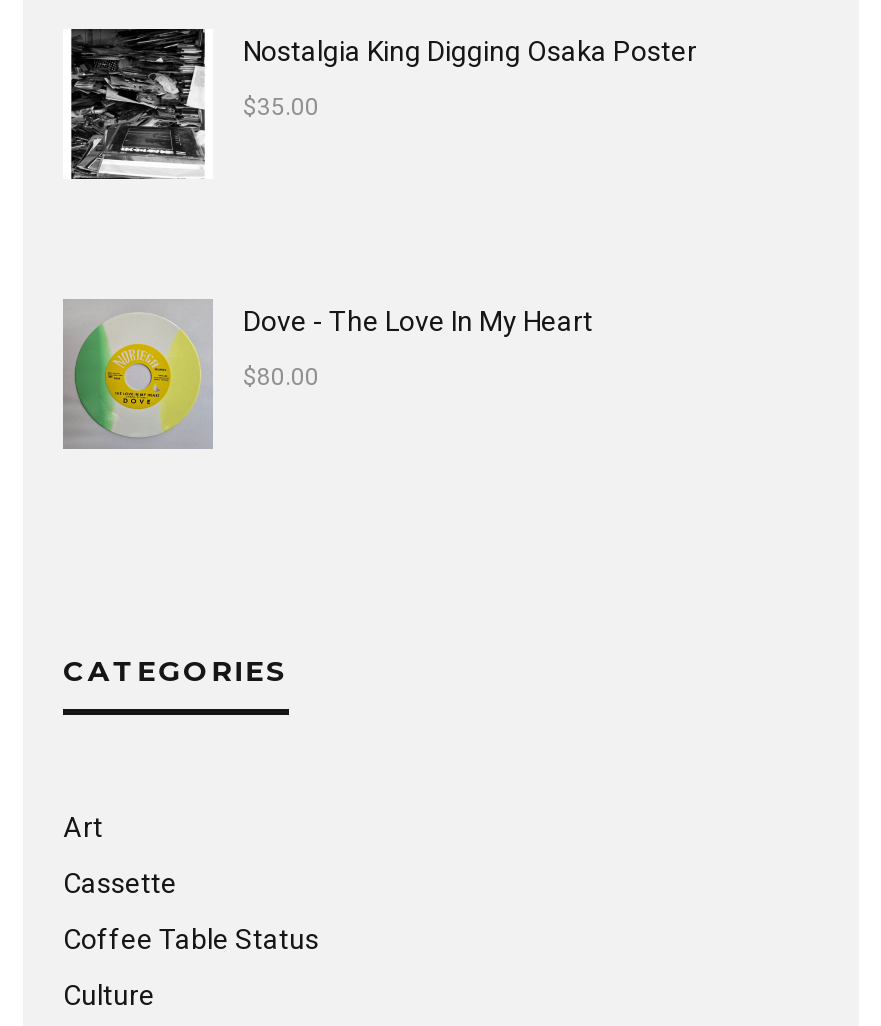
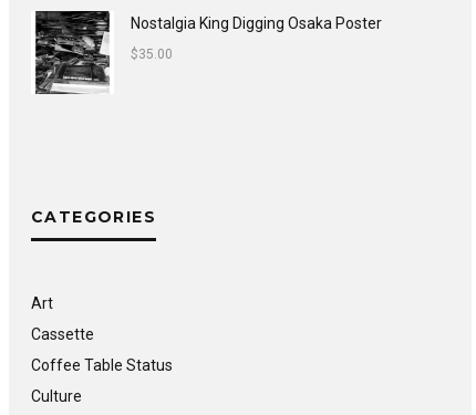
- [image]
- Dove - The Love In My Heart
- $80.00
